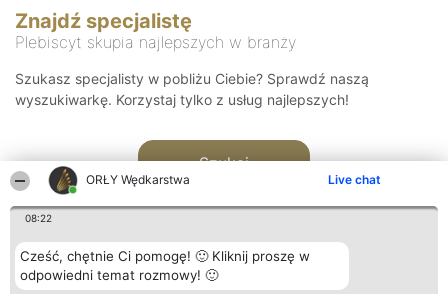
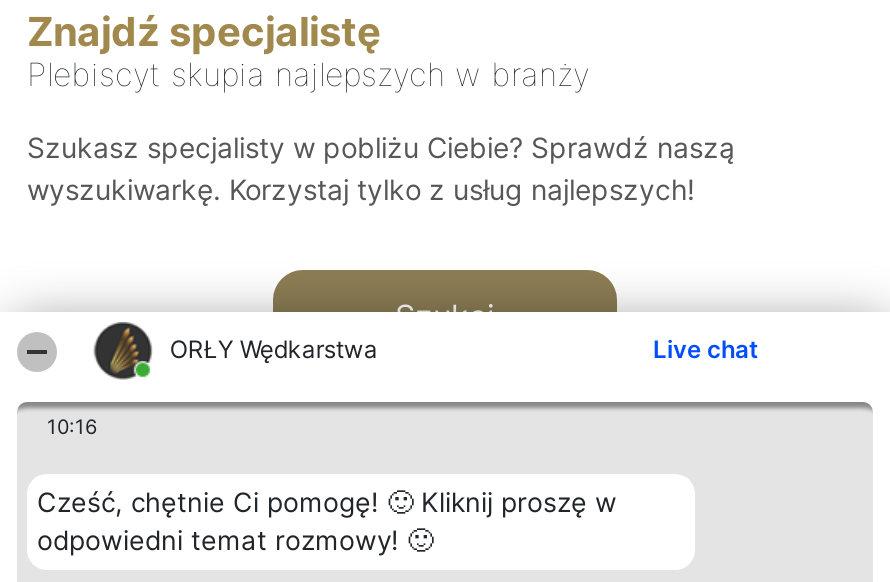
- 08:22
+ 10:16
